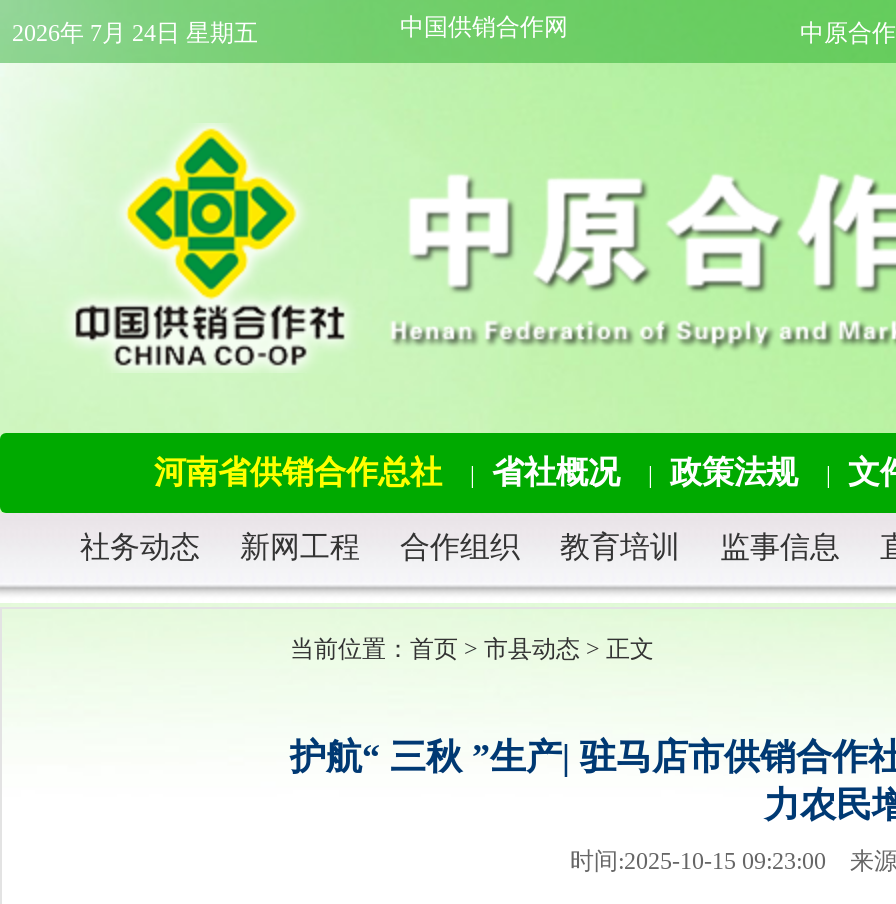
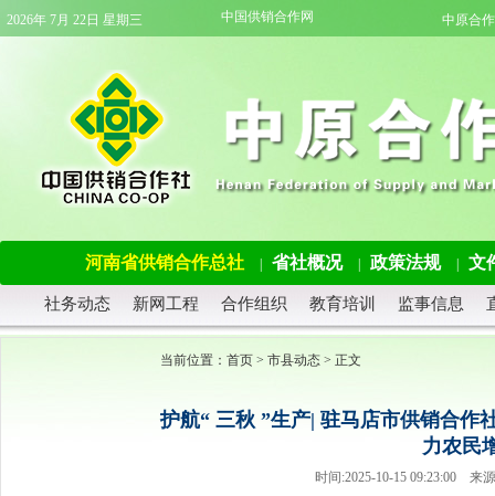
- 2026年 7月 24日 星期五
+ 2026年 7月 22日 星期三
